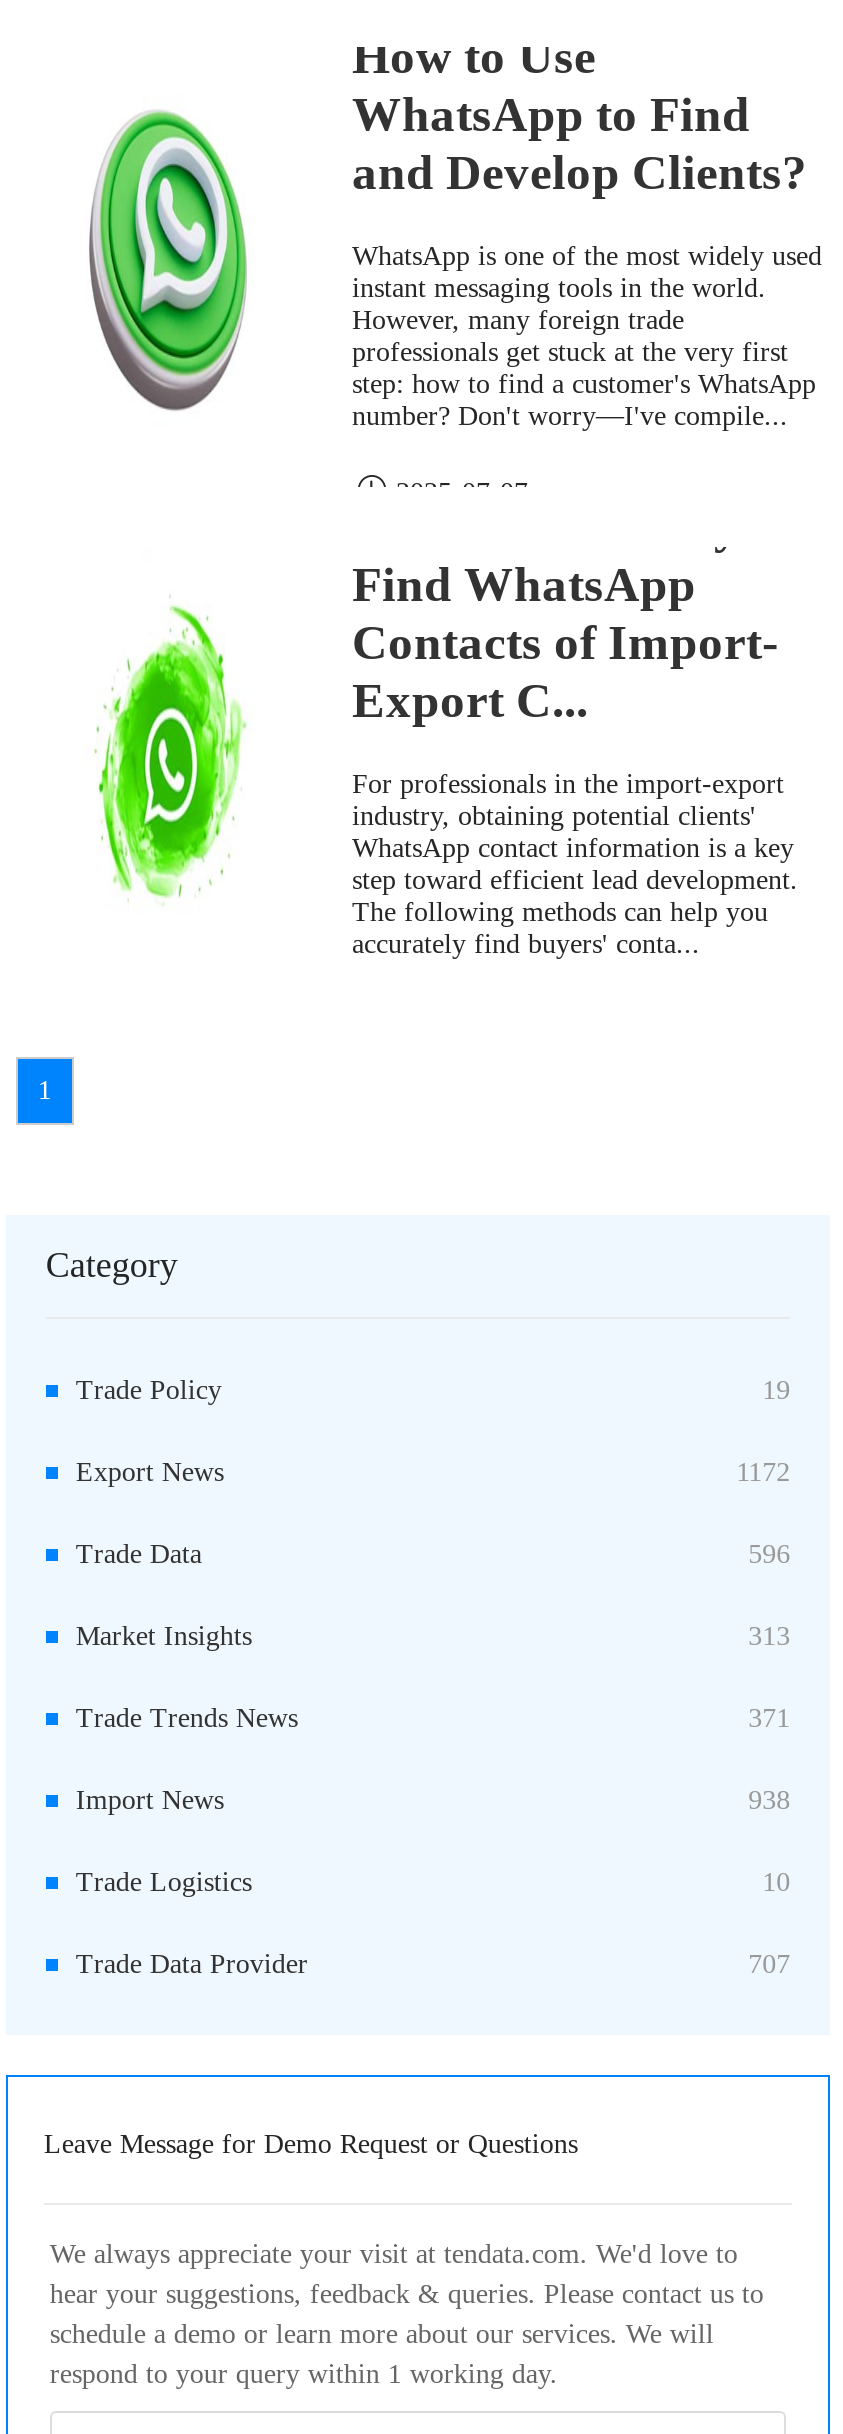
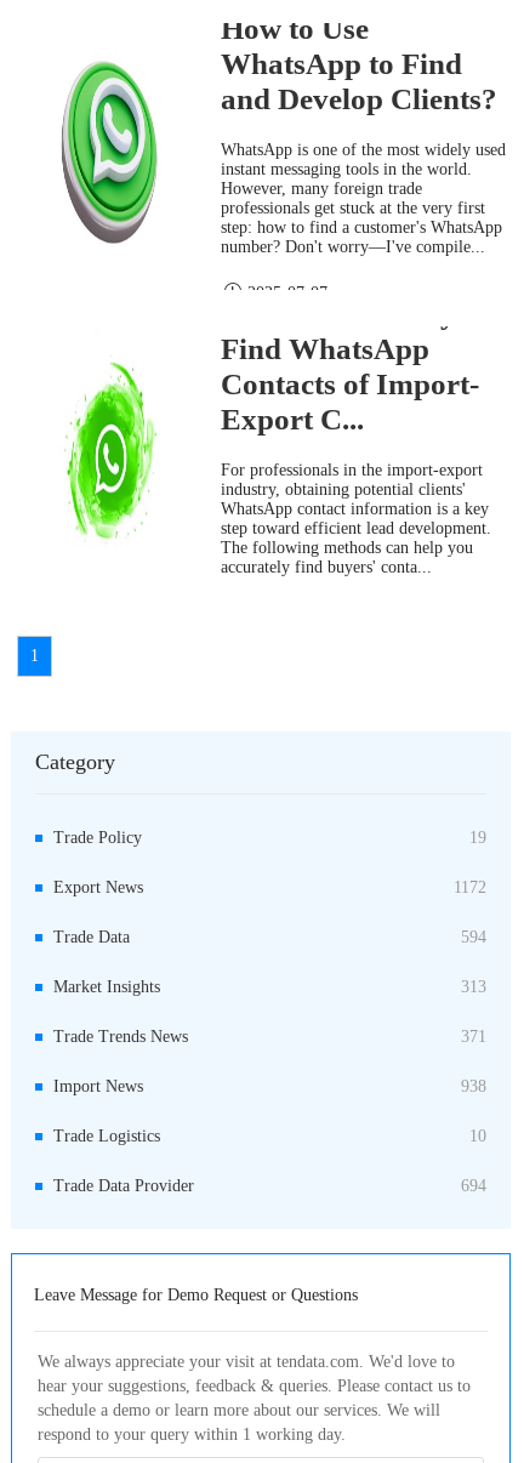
- 596
+ 594

- 707
+ 694
